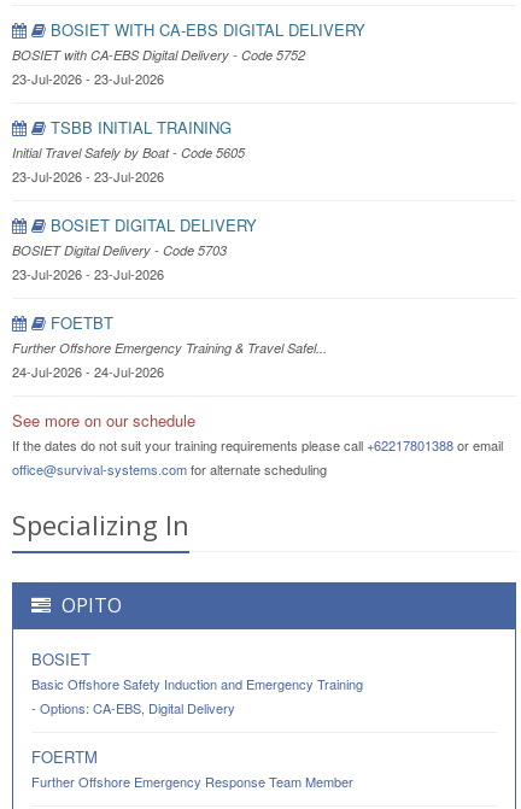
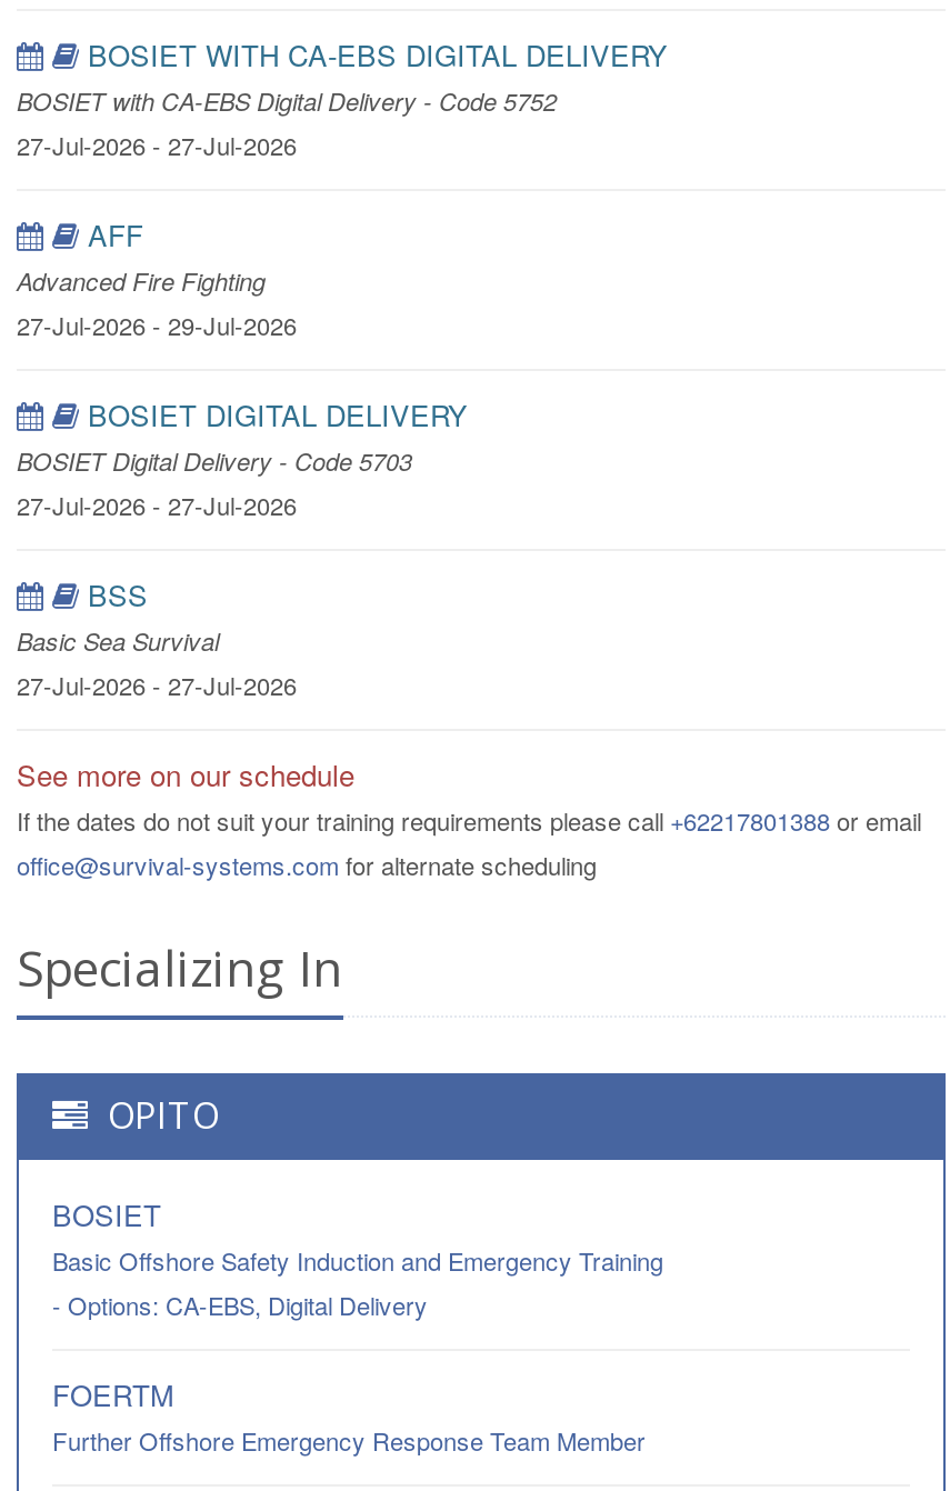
- 23-Jul-2026 - 23-Jul-2026
+ 27-Jul-2026 - 27-Jul-2026

- TSBB INITIAL TRAINING
- Initial Travel Safely by Boat - Code 5605
- 23-Jul-2026 - 23-Jul-2026
+ AFF
+ Advanced Fire Fighting
+ 27-Jul-2026 - 29-Jul-2026

- 23-Jul-2026 - 23-Jul-2026
+ 27-Jul-2026 - 27-Jul-2026

- FOETBT
- Further Offshore Emergency Training & Travel Safel...
- 24-Jul-2026 - 24-Jul-2026
+ BSS
+ Basic Sea Survival
+ 27-Jul-2026 - 27-Jul-2026
